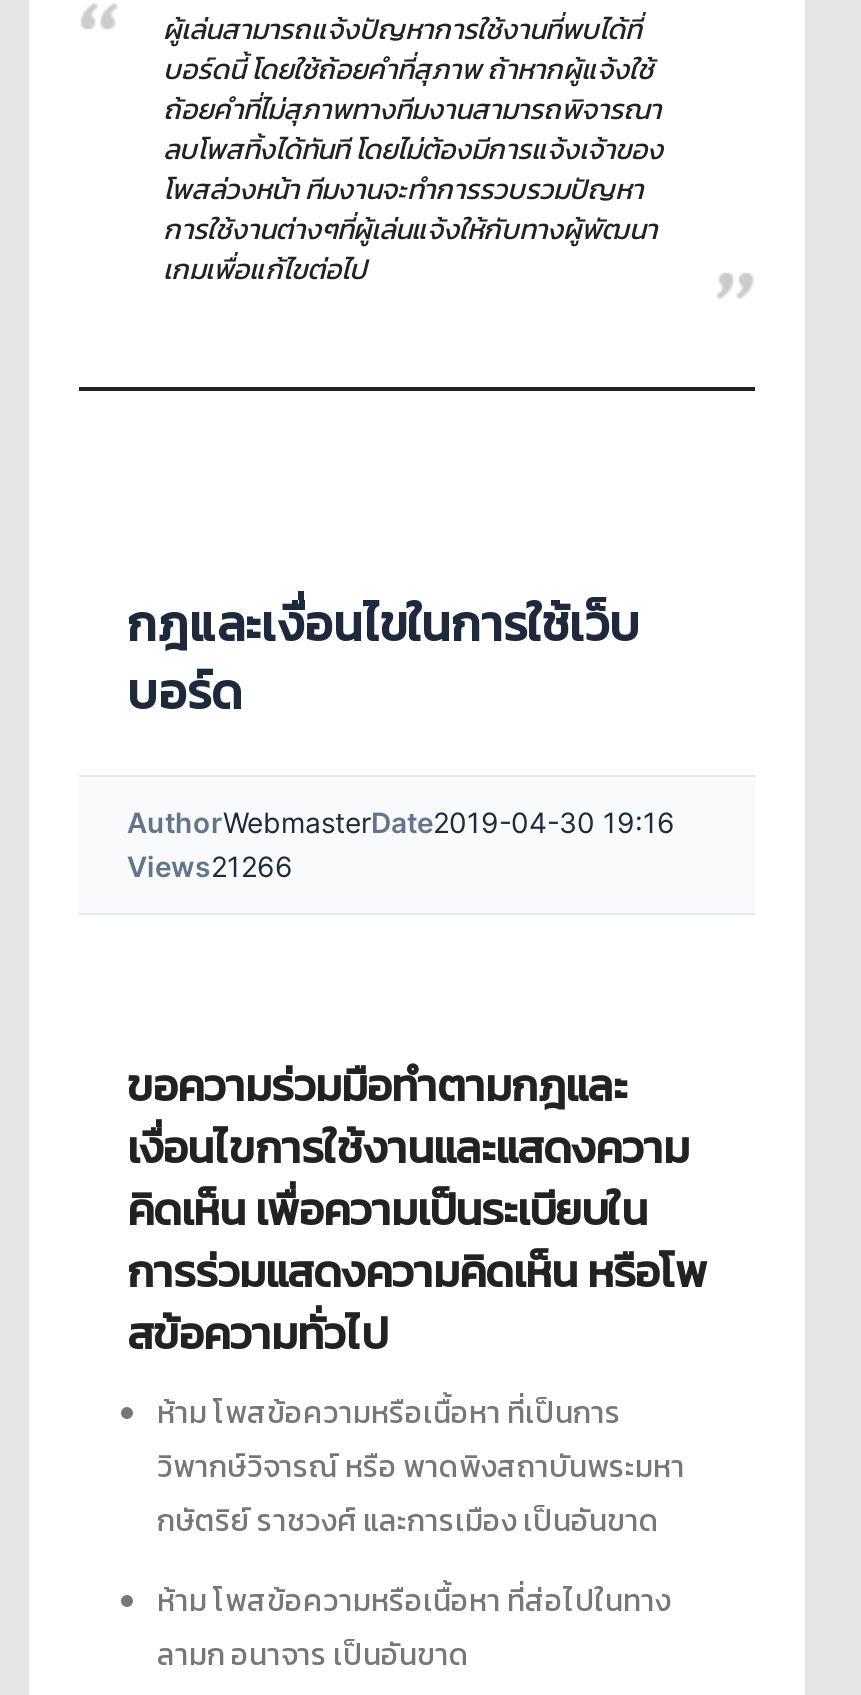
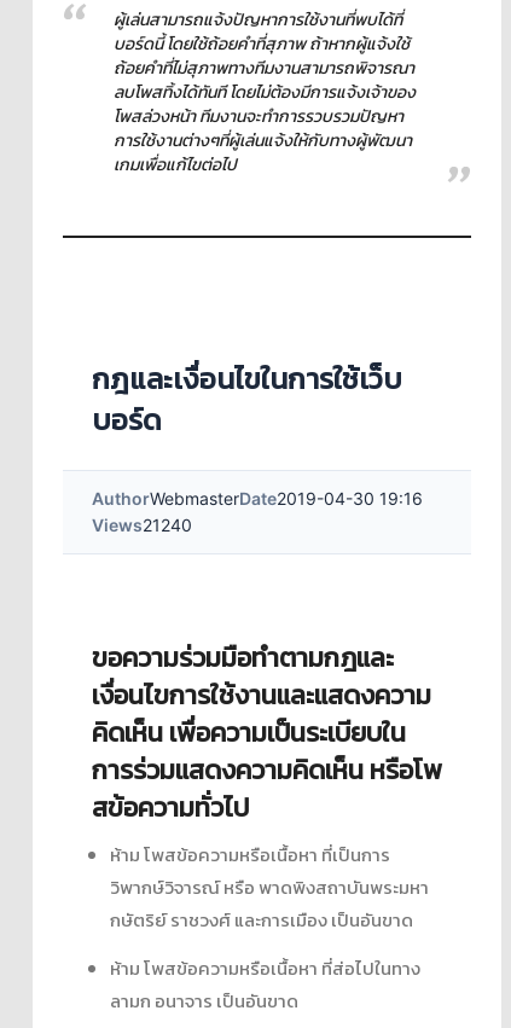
- Views21266
+ Views21240
